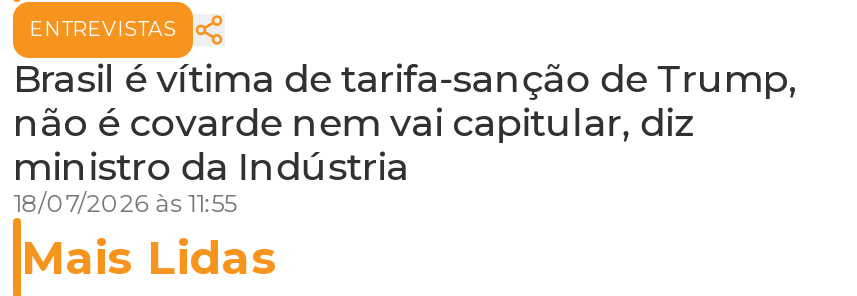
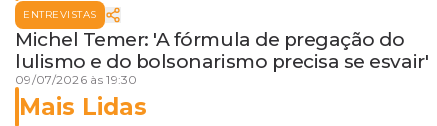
- Brasil é vítima de tarifa-sanção de Trump,
- não é covarde nem vai capitular, diz
- ministro da Indústria
- 18/07/2026 às 11:55
+ Michel Temer: 'A fórmula de pregação do
+ lulismo e do bolsonarismo precisa se esvair'
+ 09/07/2026 às 19:30
